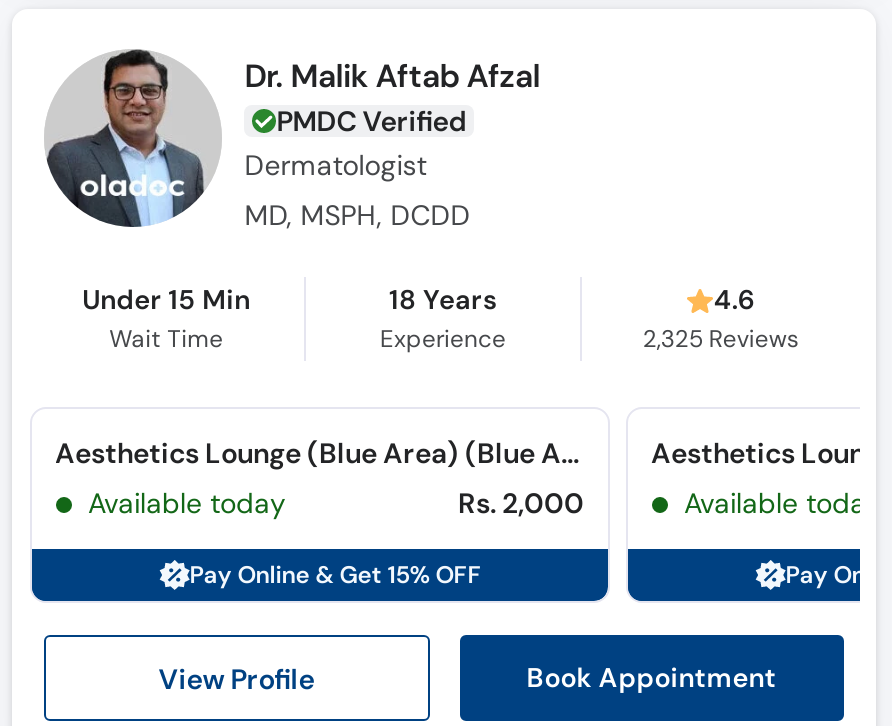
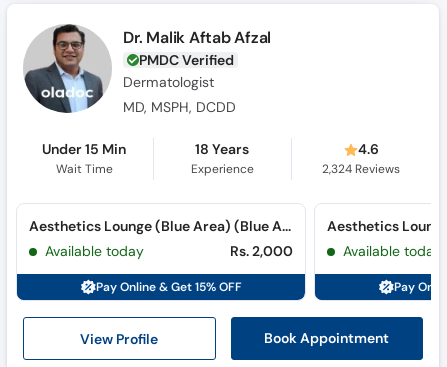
- 2,325 Reviews
+ 2,324 Reviews
